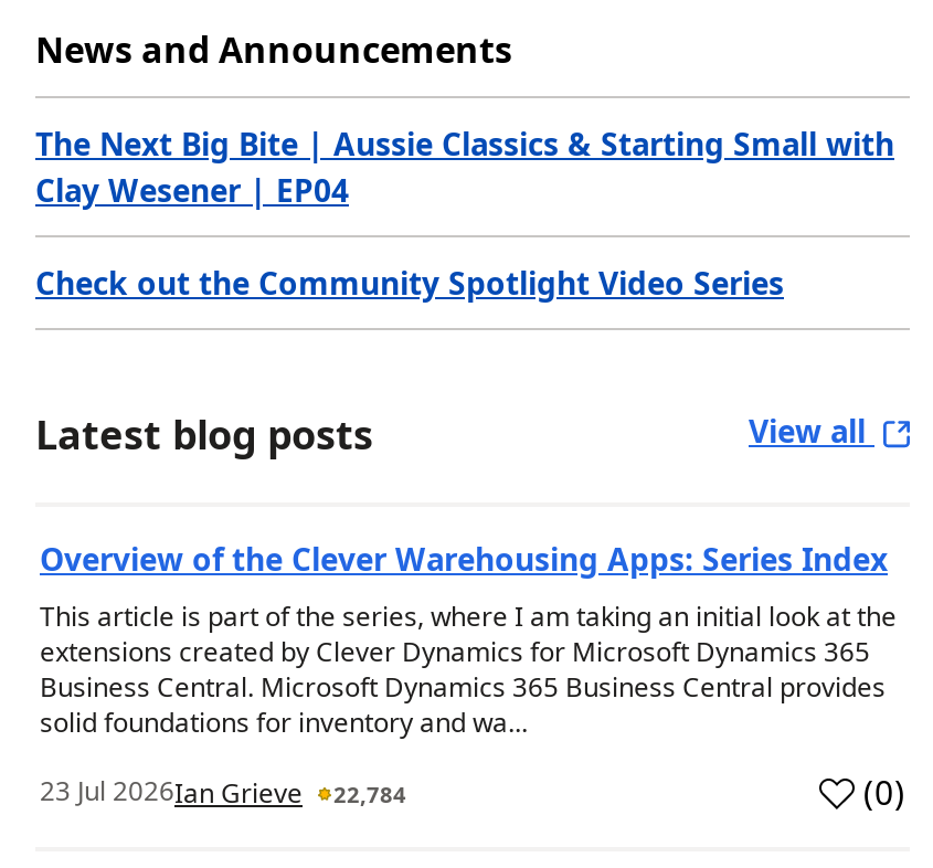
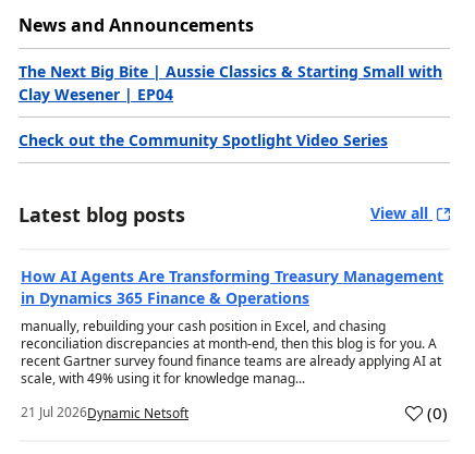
- Overview of the Clever Warehousing Apps: Series Index
- This article is part of the series, where I am taking an initial look at the
- extensions created by Clever Dynamics for Microsoft Dynamics 365
- Business Central. Microsoft Dynamics 365 Business Central provides
- solid foundations for inventory and wa...
+ How AI Agents Are Transforming Treasury Management
+ in Dynamics 365 Finance & Operations
+ manually, rebuilding your cash position in Excel, and chasing
+ reconciliation discrepancies at month-end, then this blog is for you. A
+ recent Gartner survey found finance teams are already applying AI at
+ scale, with 49% using it for knowledge manag...

- 23 Jul 2026Ian Grieve
- 22,784
+ 21 Jul 2026Dynamic Netsoft
